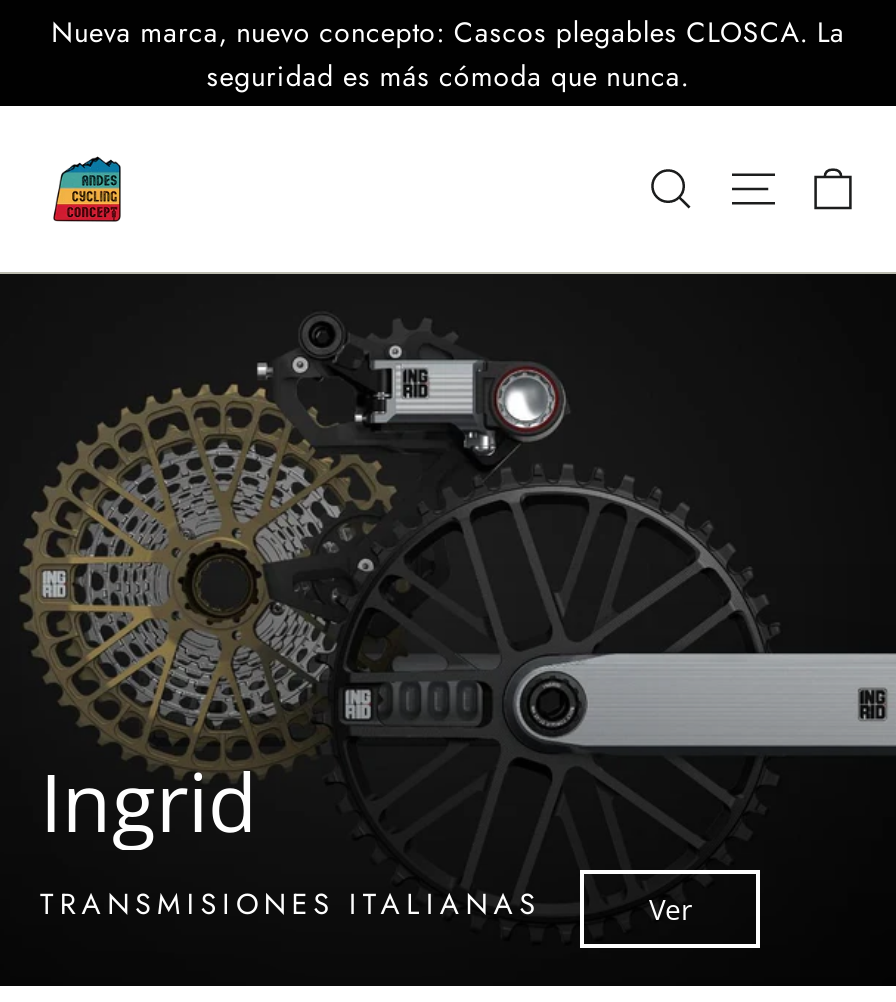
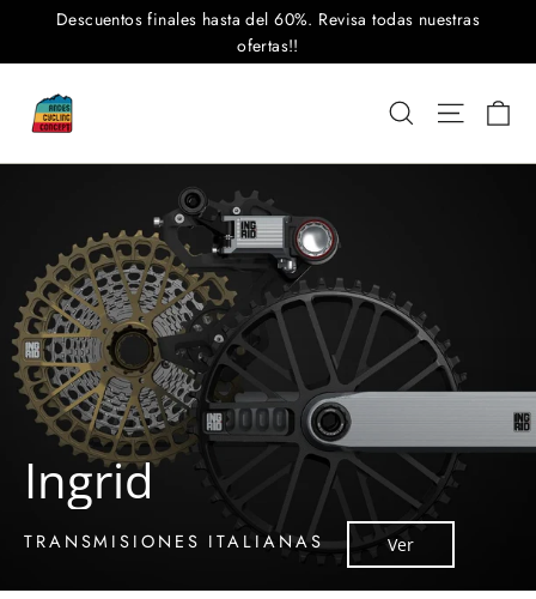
- Nueva marca, nuevo concepto: Cascos plegables CLOSCA. La
- seguridad es más cómoda que nunca.
+ Descuentos finales hasta del 60%. Revisa todas nuestras
+ ofertas!!
